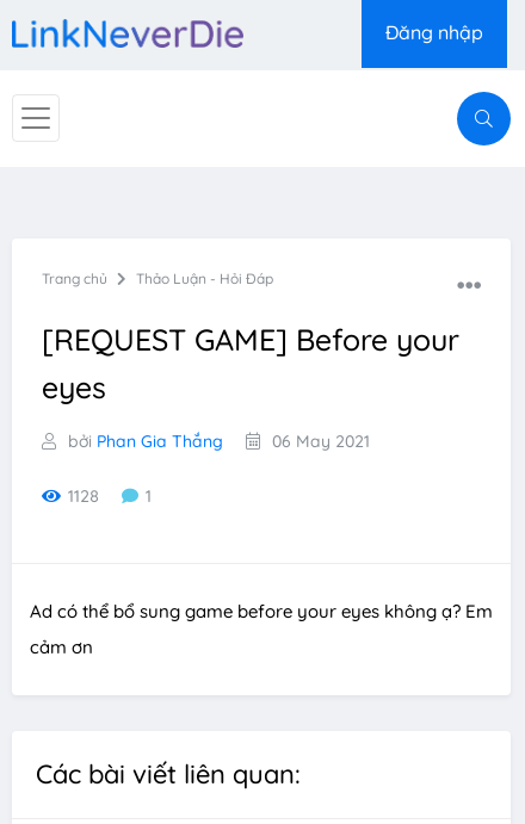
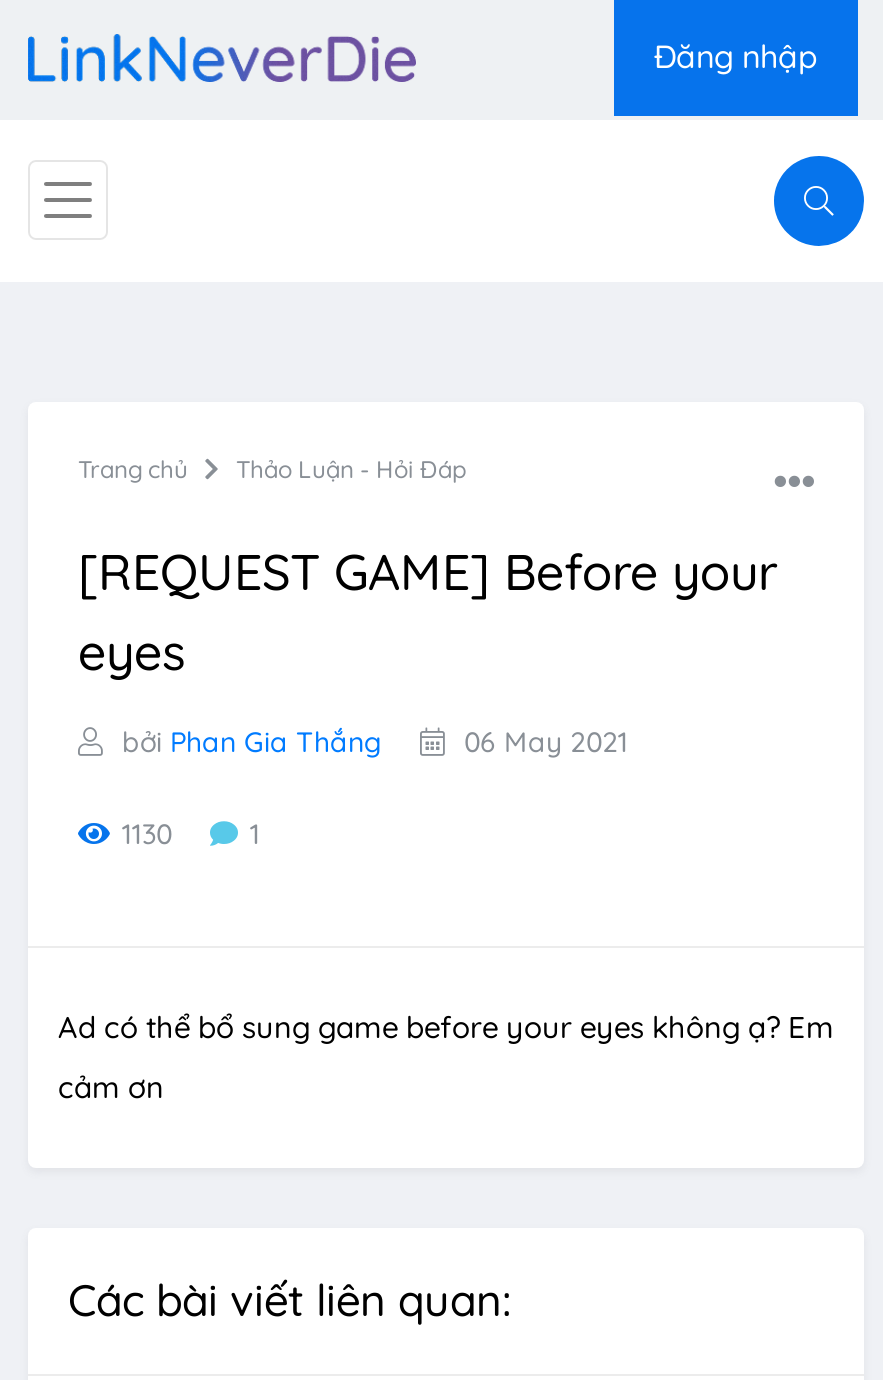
- 1128
+ 1130
